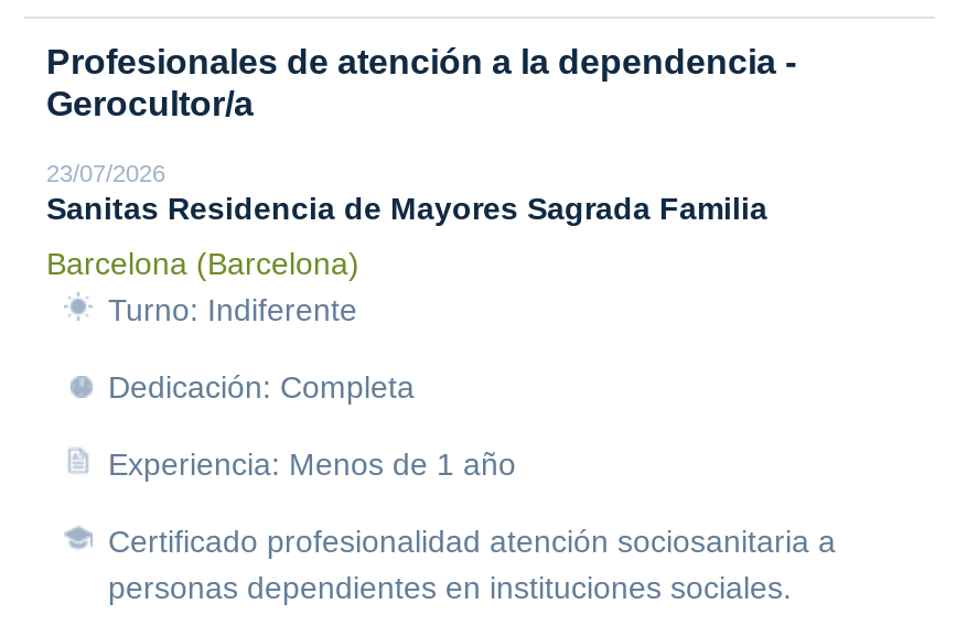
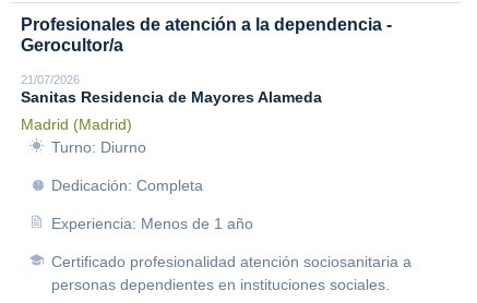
- 23/07/2026
- Sanitas Residencia de Mayores Sagrada Familia
+ 21/07/2026
+ Sanitas Residencia de Mayores Alameda

- Barcelona (Barcelona)
- Turno: Indiferente
+ Madrid (Madrid)
+ Turno: Diurno
